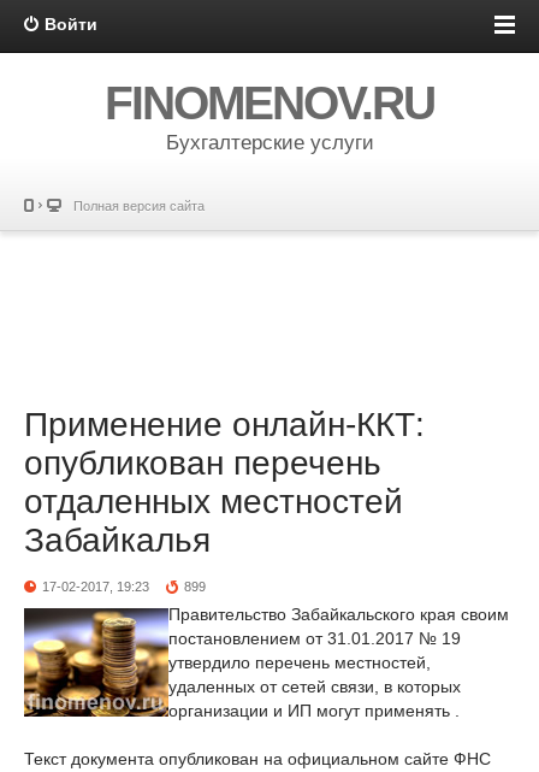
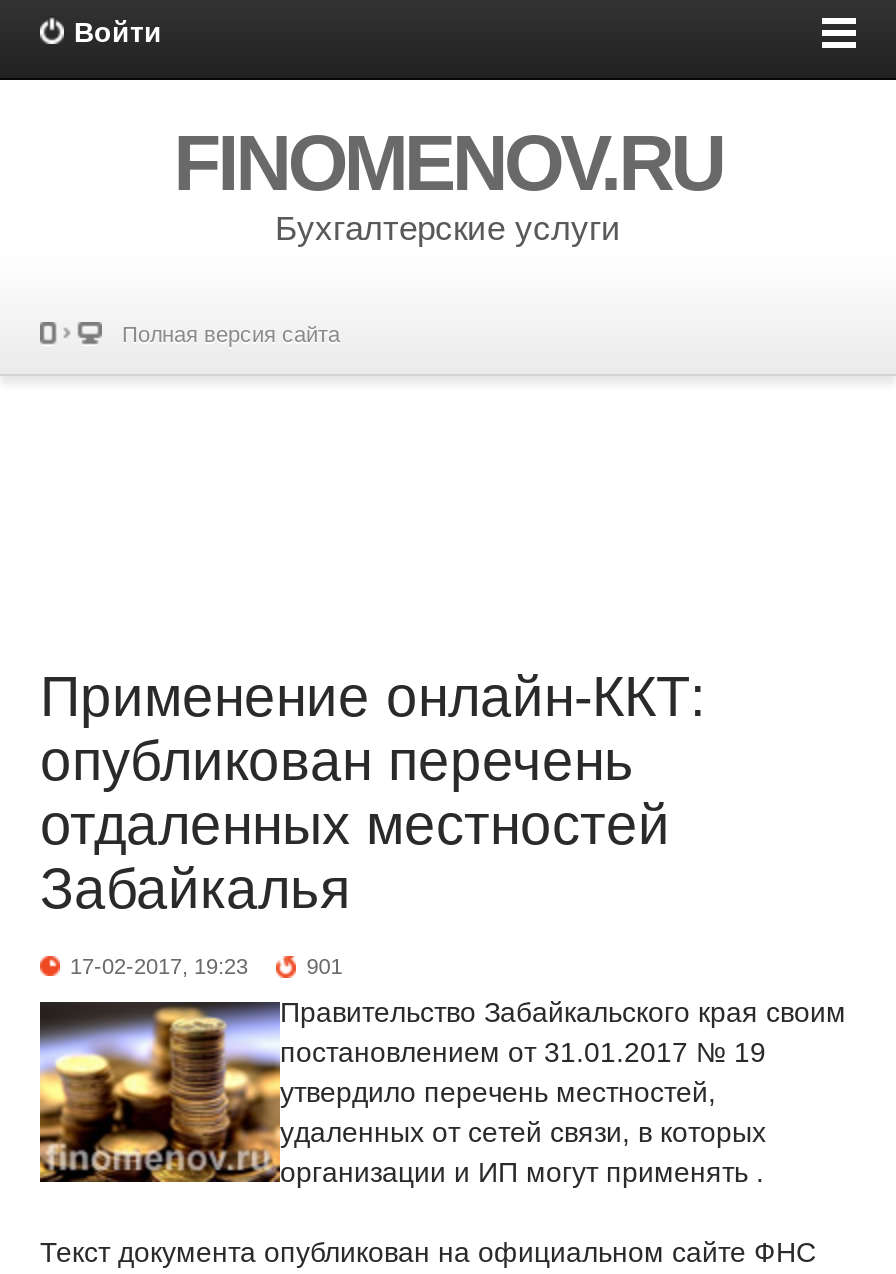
- 899
+ 901
